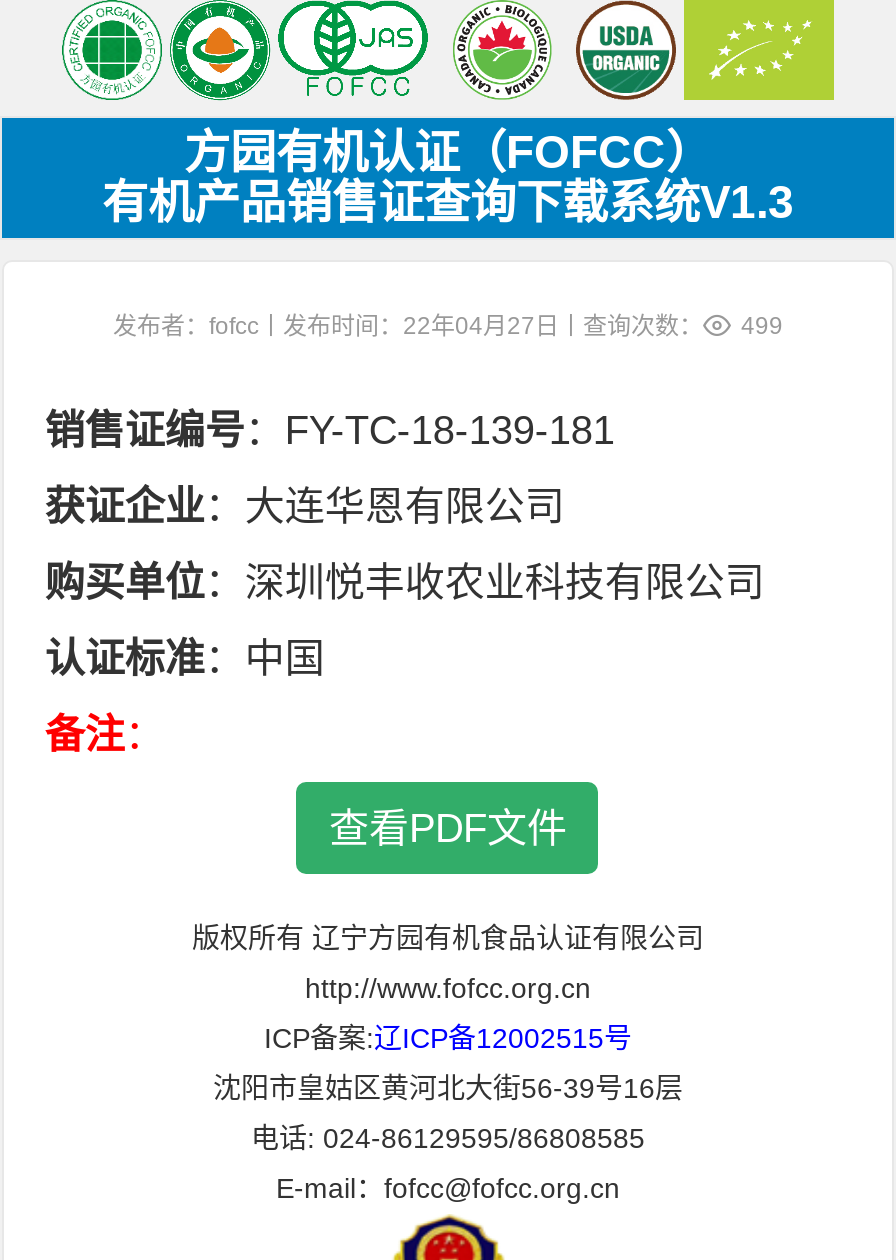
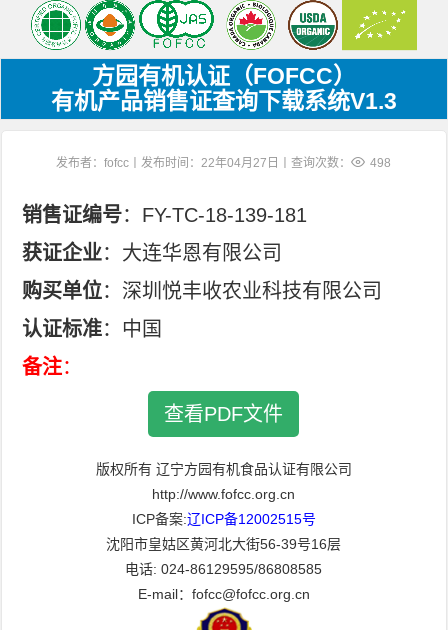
- 发布者：fofcc丨发布时间：22年04月27日丨查询次数： 499
+ 发布者：fofcc丨发布时间：22年04月27日丨查询次数： 498
